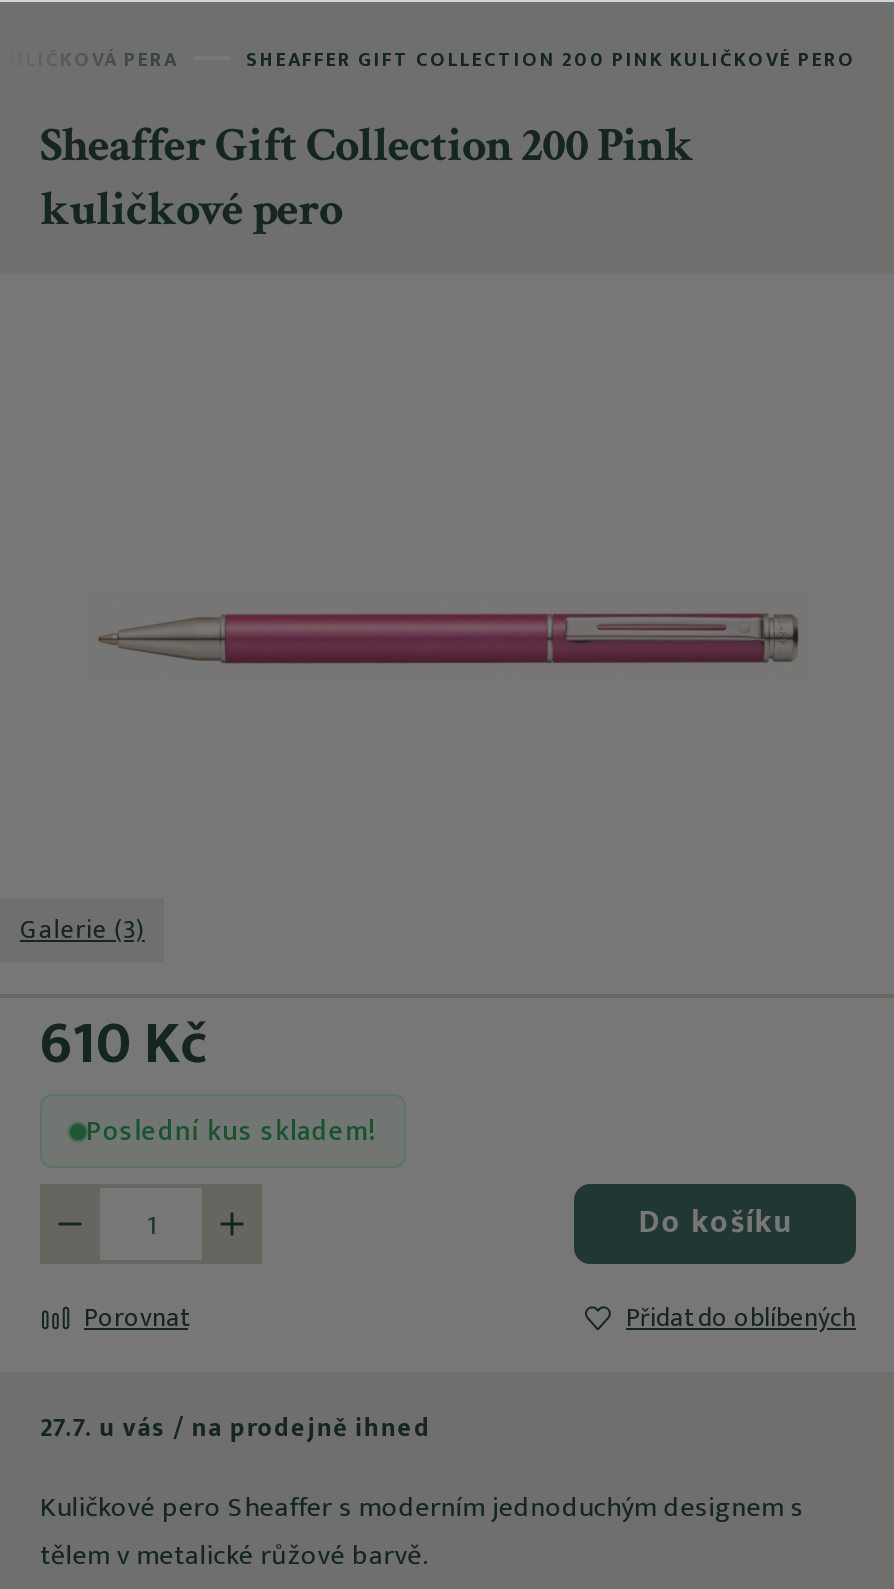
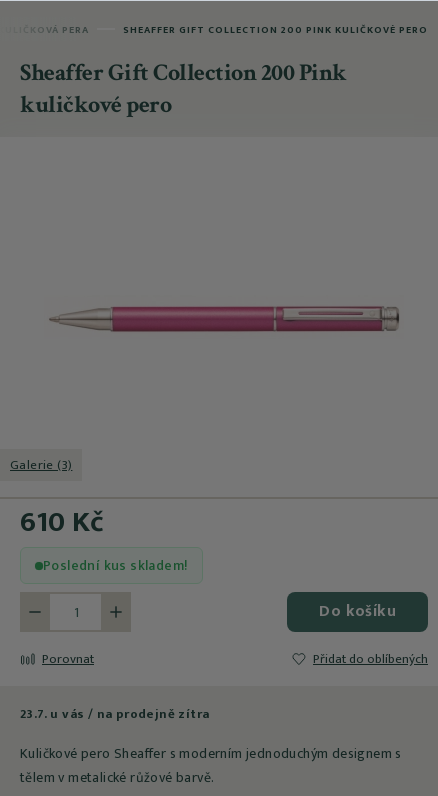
- 27.7. u vás / na prodejně ihned
+ 23.7. u vás / na prodejně zítra
